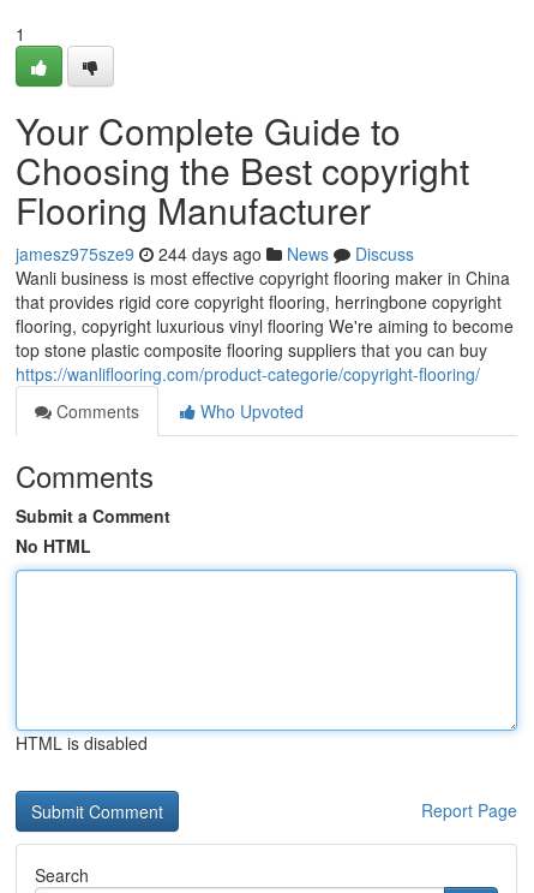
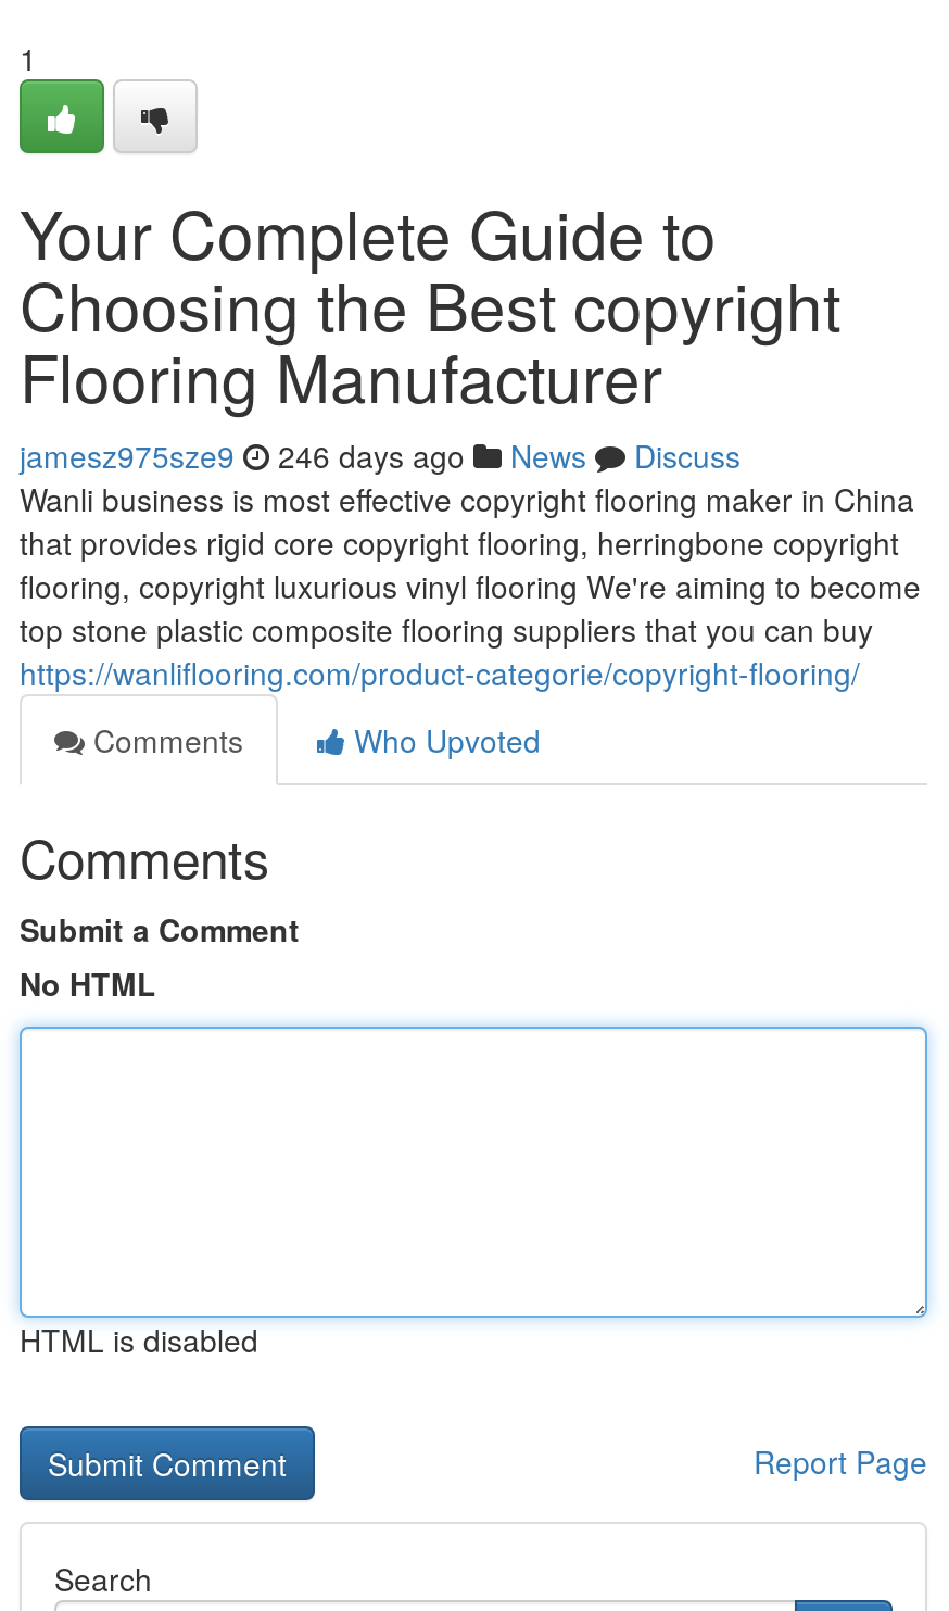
- jamesz975sze9 244 days ago News Discuss
+ jamesz975sze9 246 days ago News Discuss
